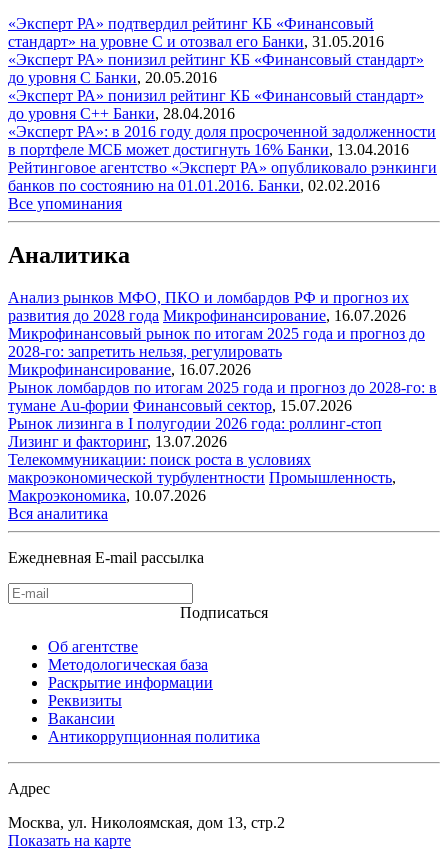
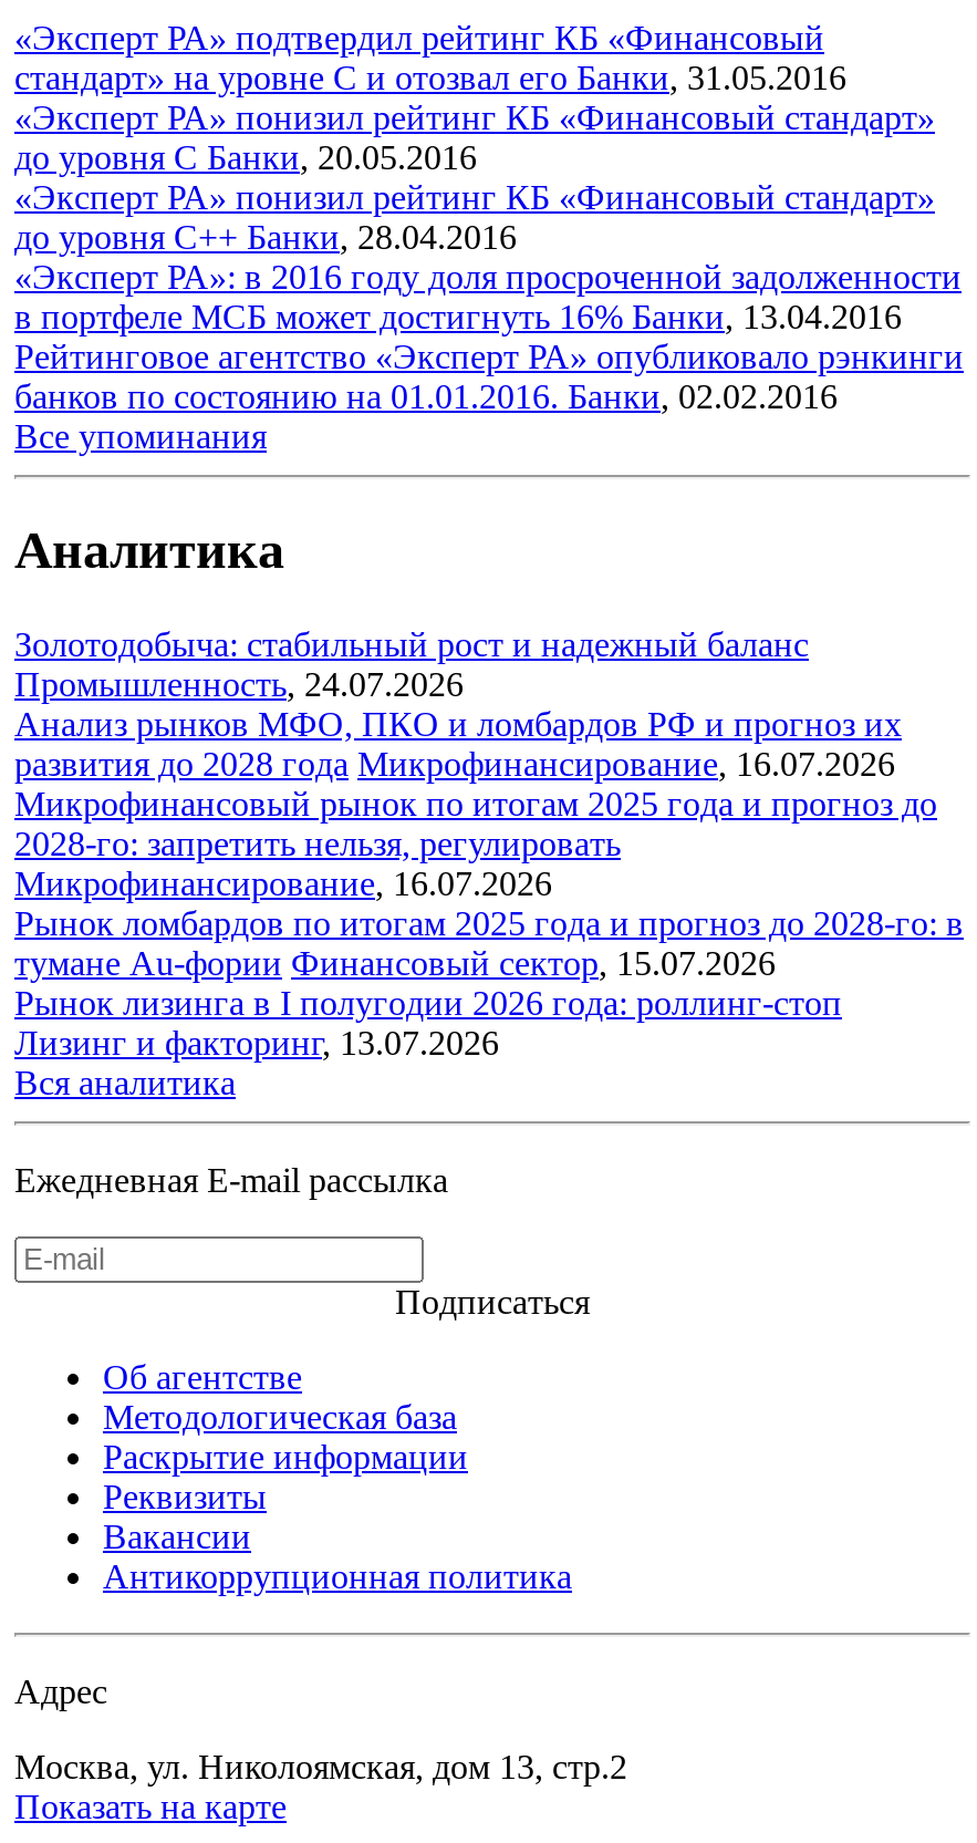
+ Золотодобыча: стабильный рост и надежный баланс
+ Промышленность, 24.07.2026

moved down: Анализ рынков МФО, ПКО и ломбардов РФ и прогноз их | развития до 2028 года Микрофинансирование, 16.07.2026 | Микрофинансовый рынок по итогам 2025 года и прогноз до | ... | Рынок лизинга в I полугодии 2026 года: роллинг-стоп | Лизинг и факторинг, 13.07.2026

- Телекоммуникации: поиск роста в условиях
- макроэкономической турбулентности Промышленность,
- Макроэкономика, 10.07.2026
